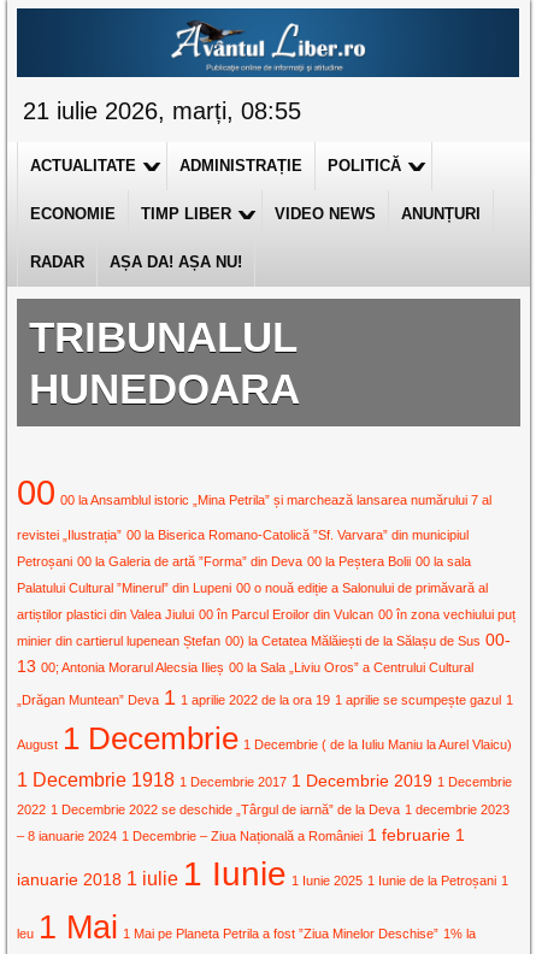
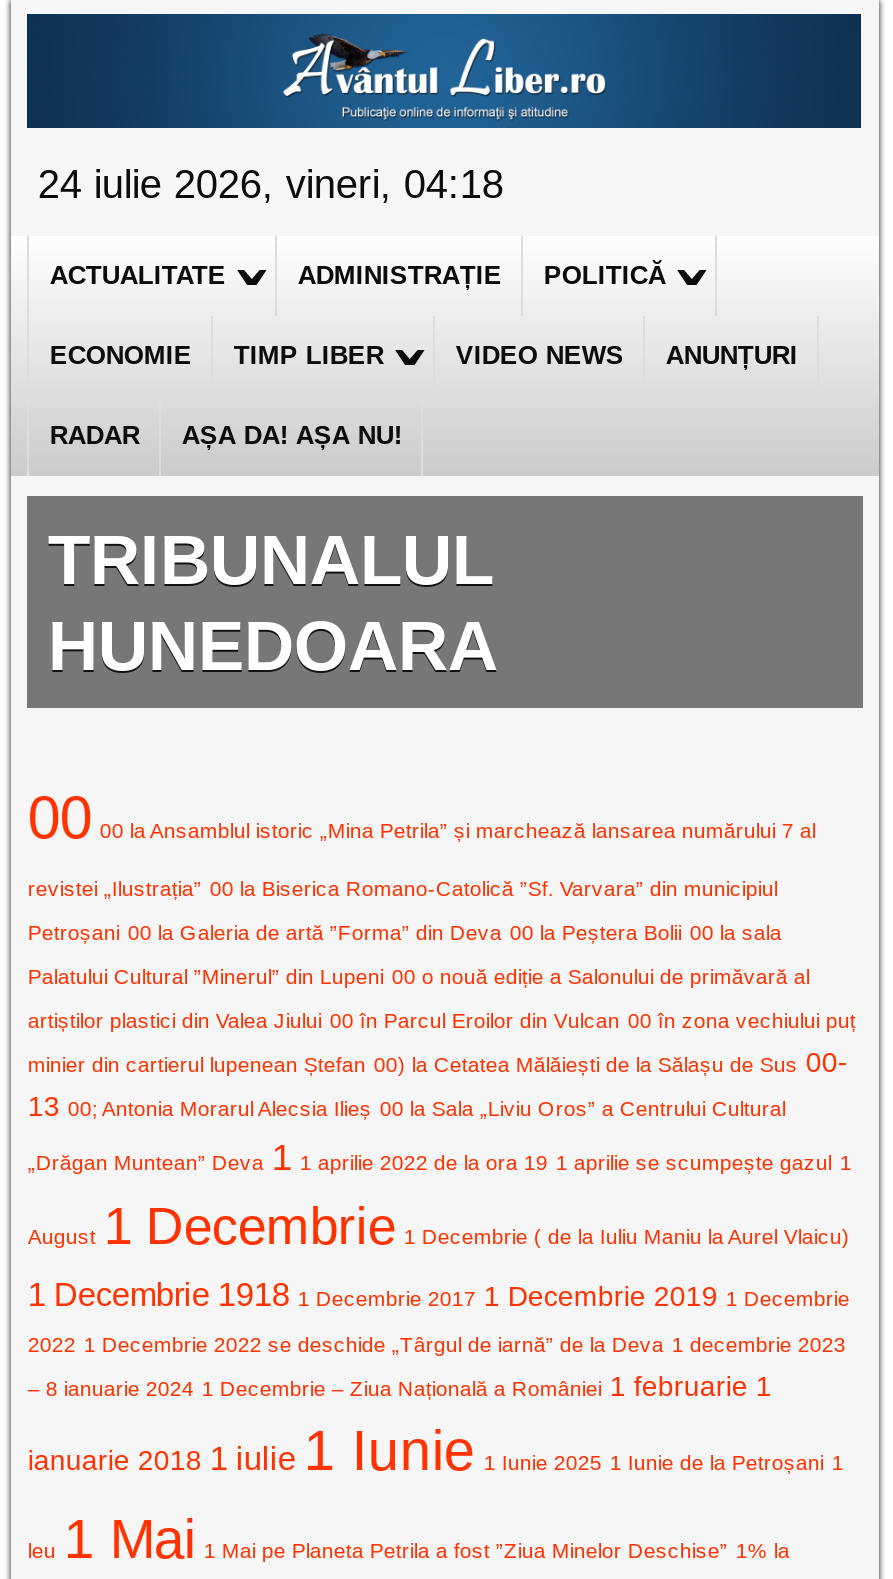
- 21 iulie 2026, marți, 08:55
+ 24 iulie 2026, vineri, 04:18
